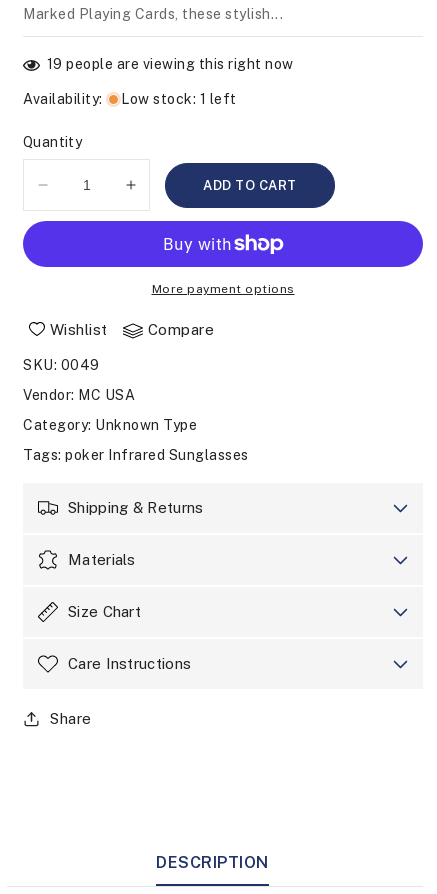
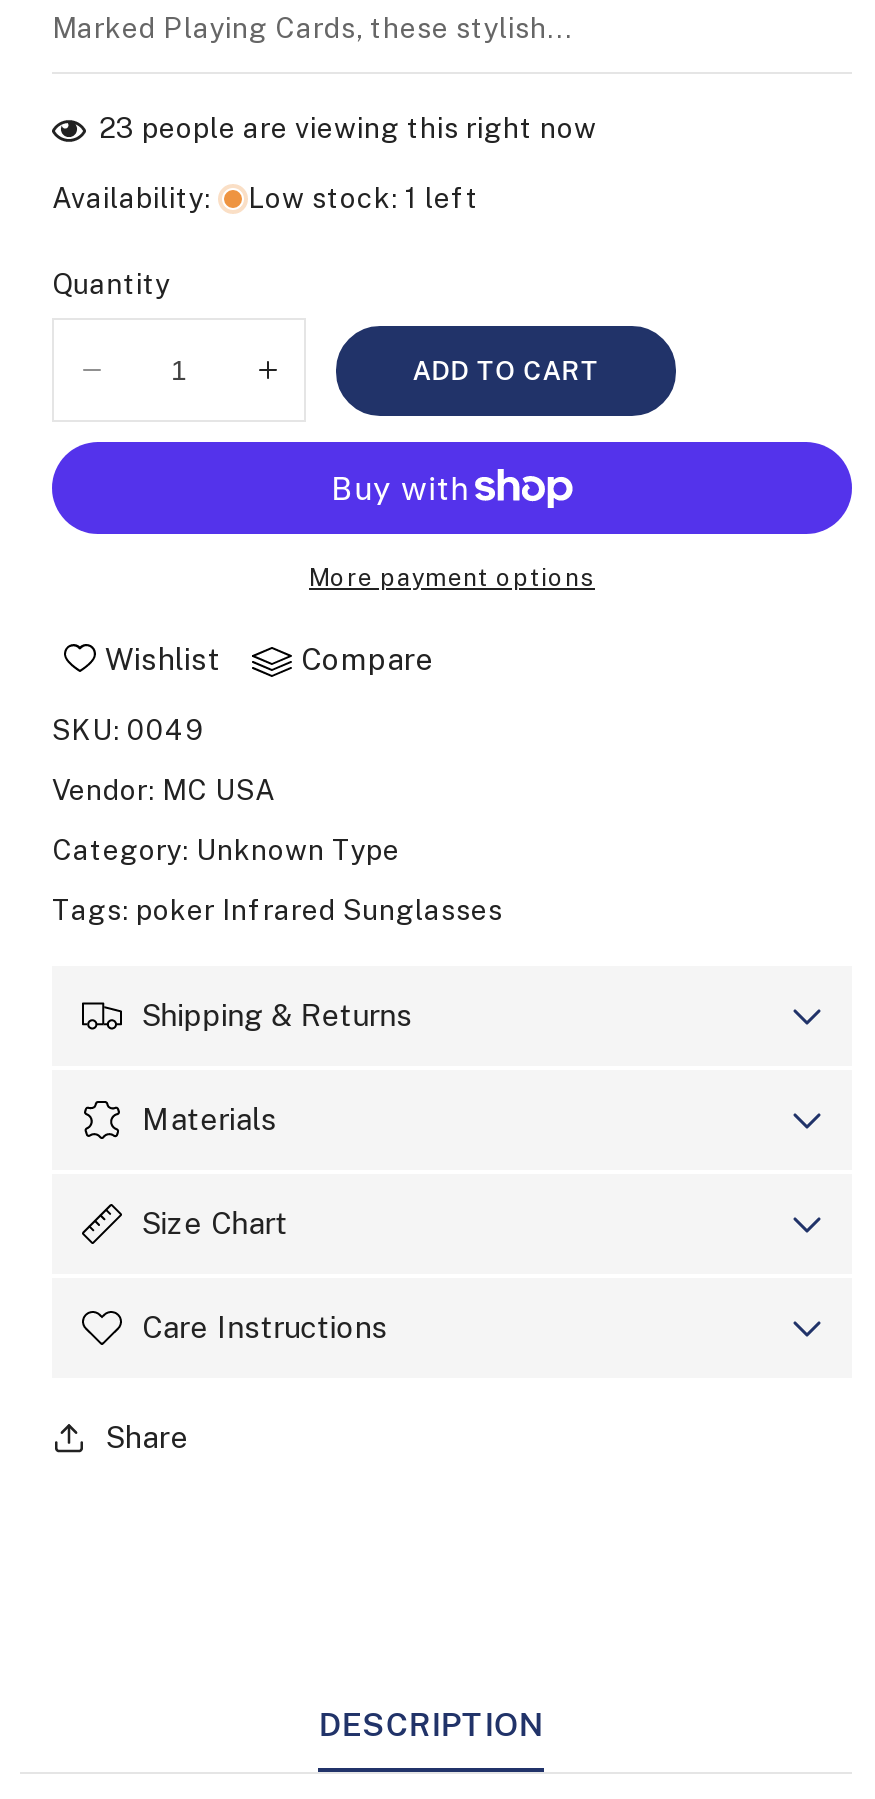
- 19 people are viewing this right now
+ 23 people are viewing this right now
